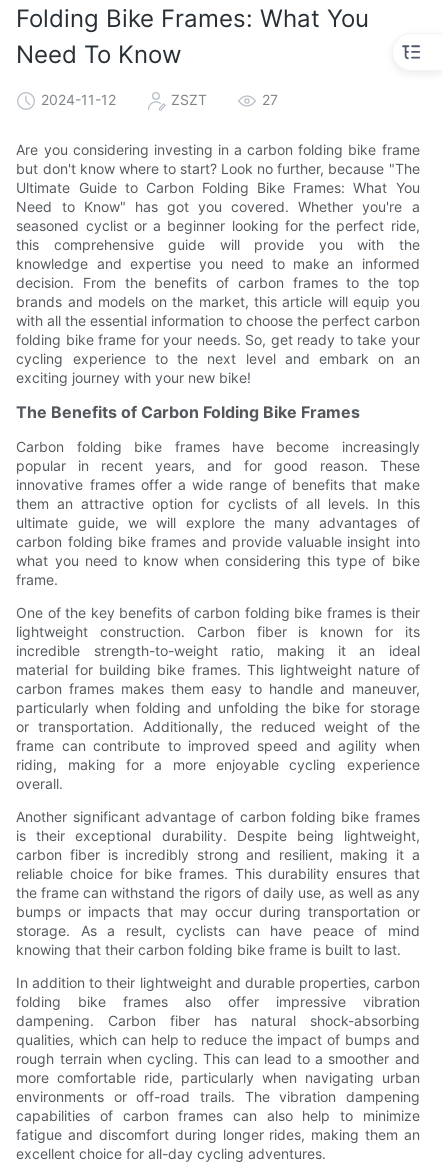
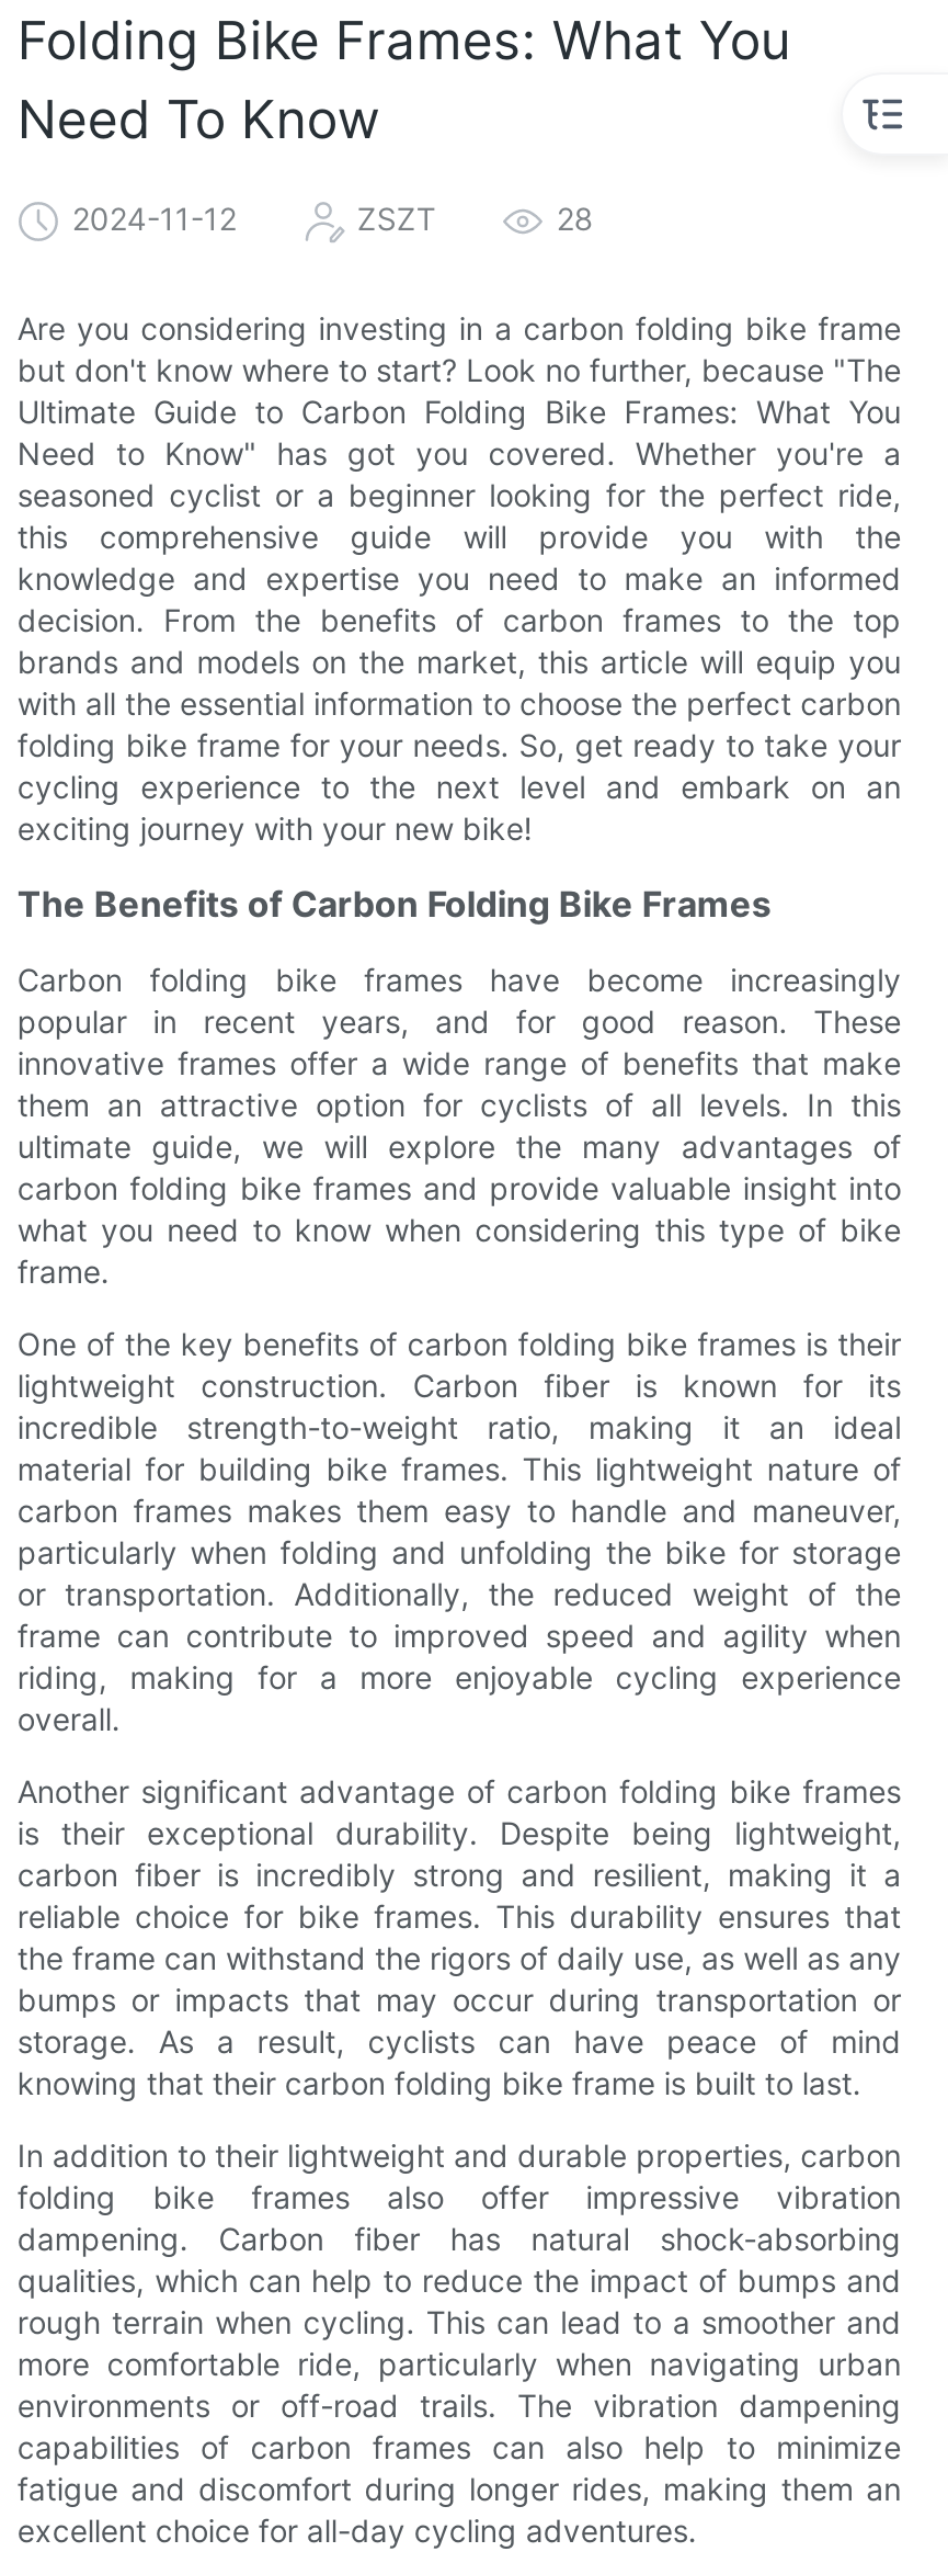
- 27
+ 28
